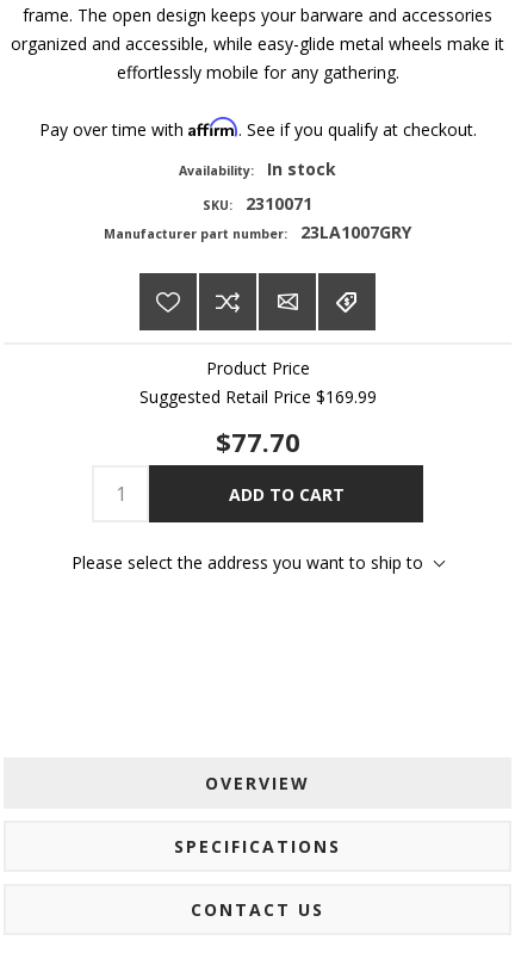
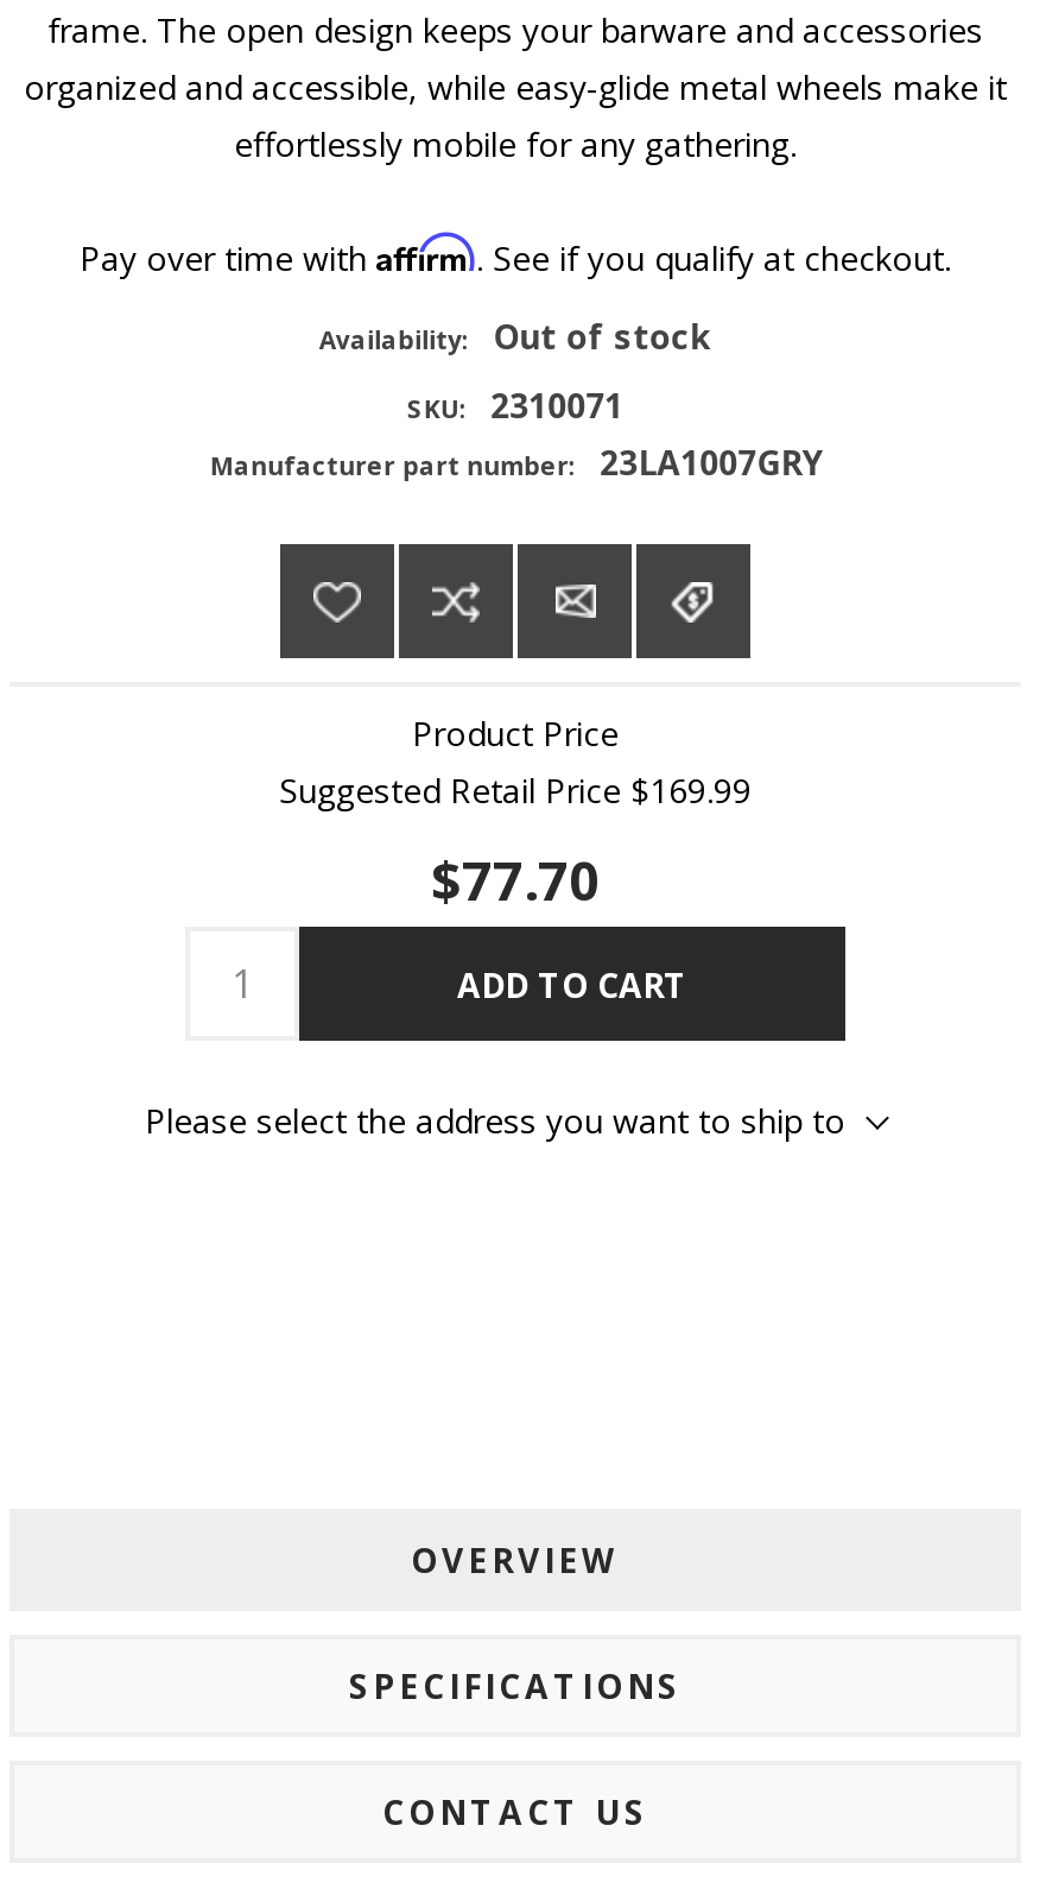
- In stock
+ Out of stock
